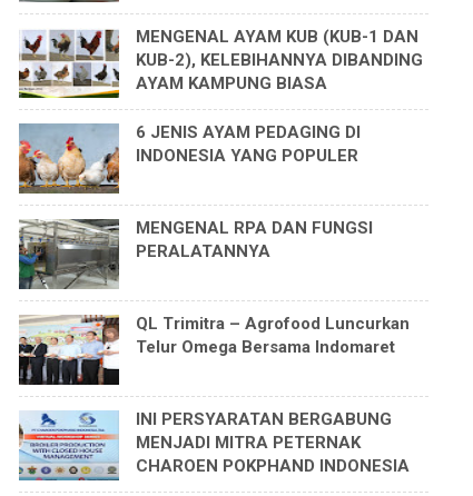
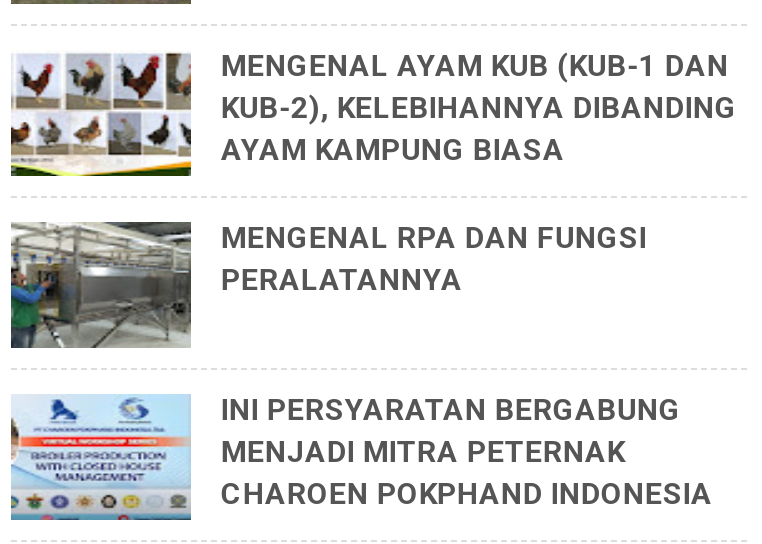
- [image]
- 6 JENIS AYAM PEDAGING DI
- INDONESIA YANG POPULER

- [image]
- QL Trimitra – Agrofood Luncurkan
- Telur Omega Bersama Indomaret
